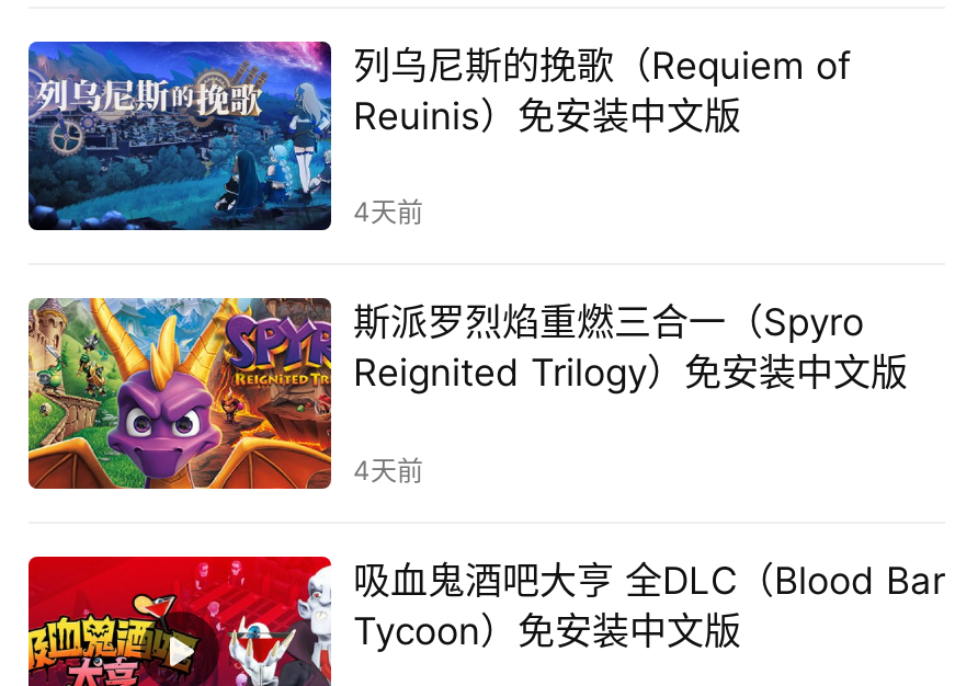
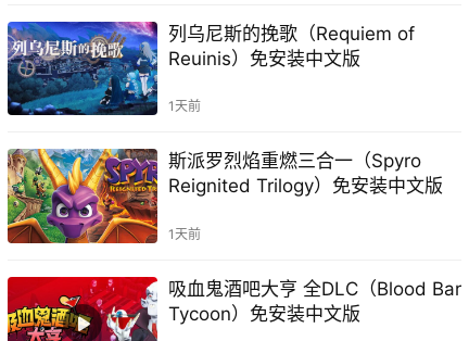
- 4天前
+ 1天前

- 4天前
+ 1天前
